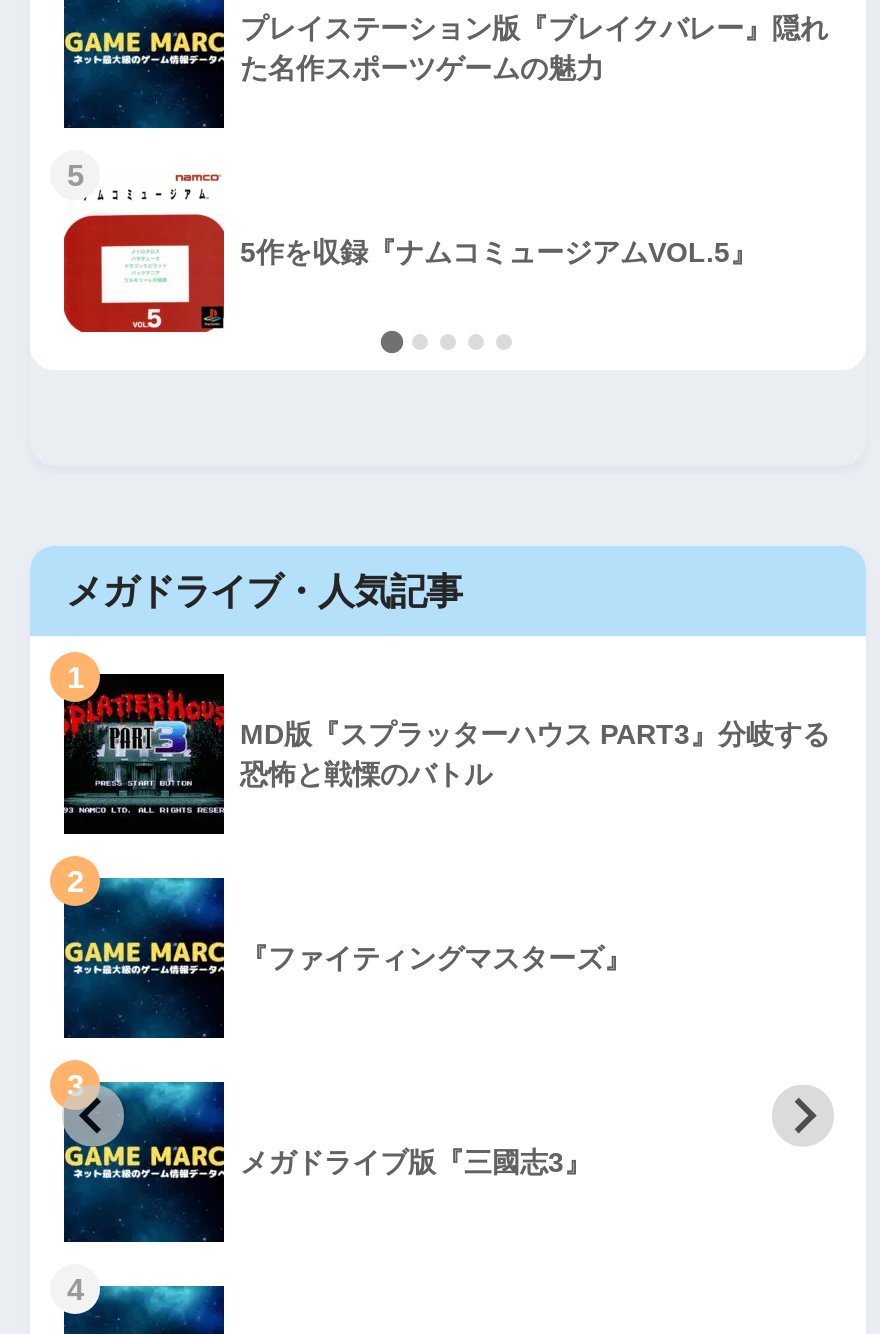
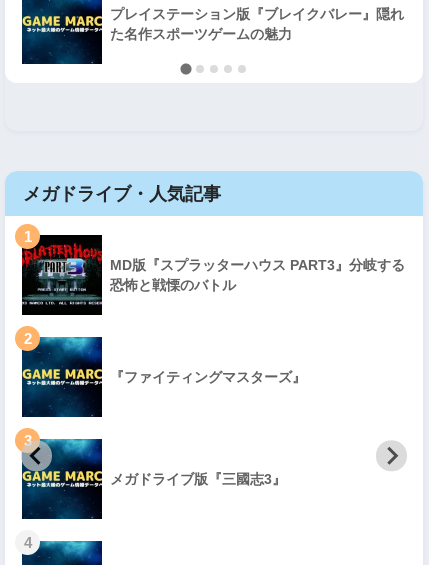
- [image]
- 5
- 5作を収録『ナムコミュージアムVOL.5』
